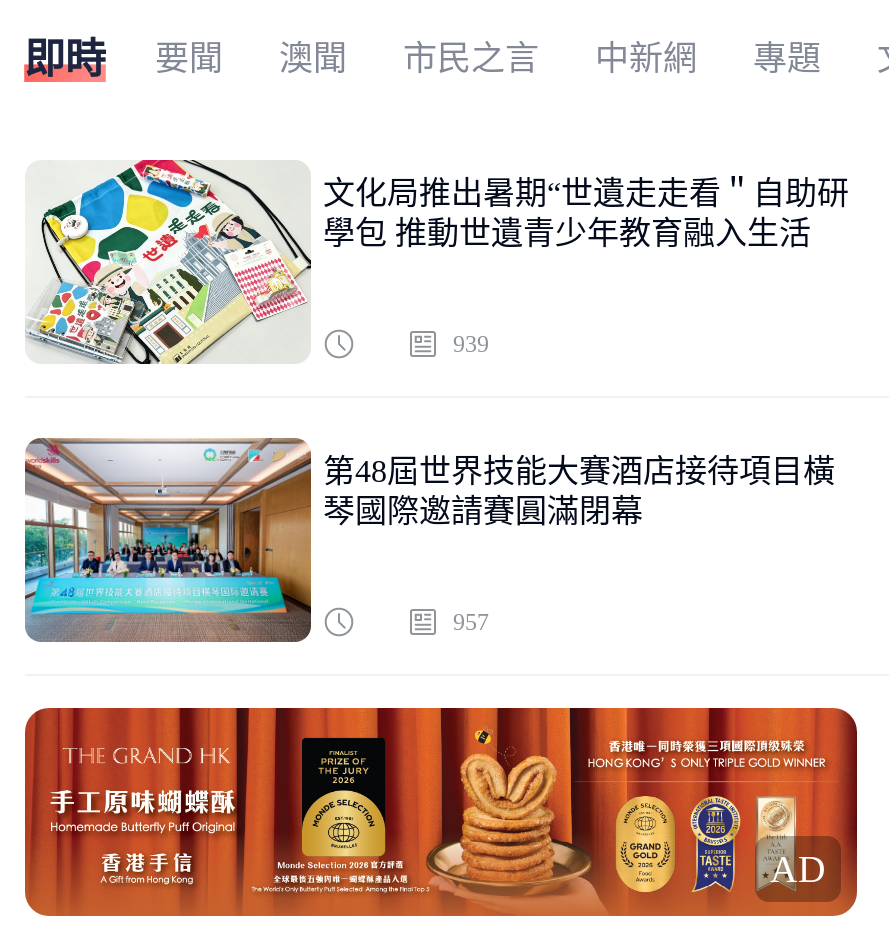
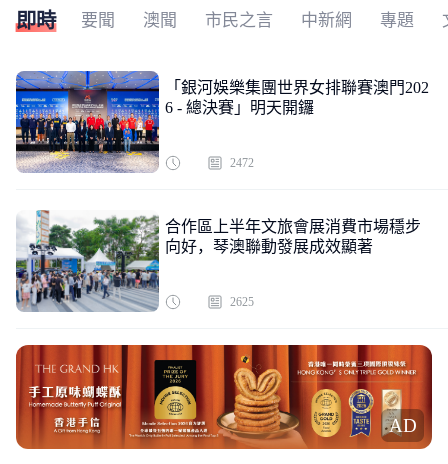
- [image]
- 文化局推出暑期“世遺走走看＂自助研
- 學包 推動世遺青少年教育融入生活
+ [image]
+ 「銀河娛樂集團世界女排聯賽澳門202
+ 6 - 總決賽」明天開鑼

- 939
+ 2472

- [image]
- 第48屆世界技能大賽酒店接待項目橫
- 琴國際邀請賽圓滿閉幕
+ [image]
+ 合作區上半年文旅會展消費市場穩步
+ 向好，琴澳聯動發展成效顯著

- 957
+ 2625
